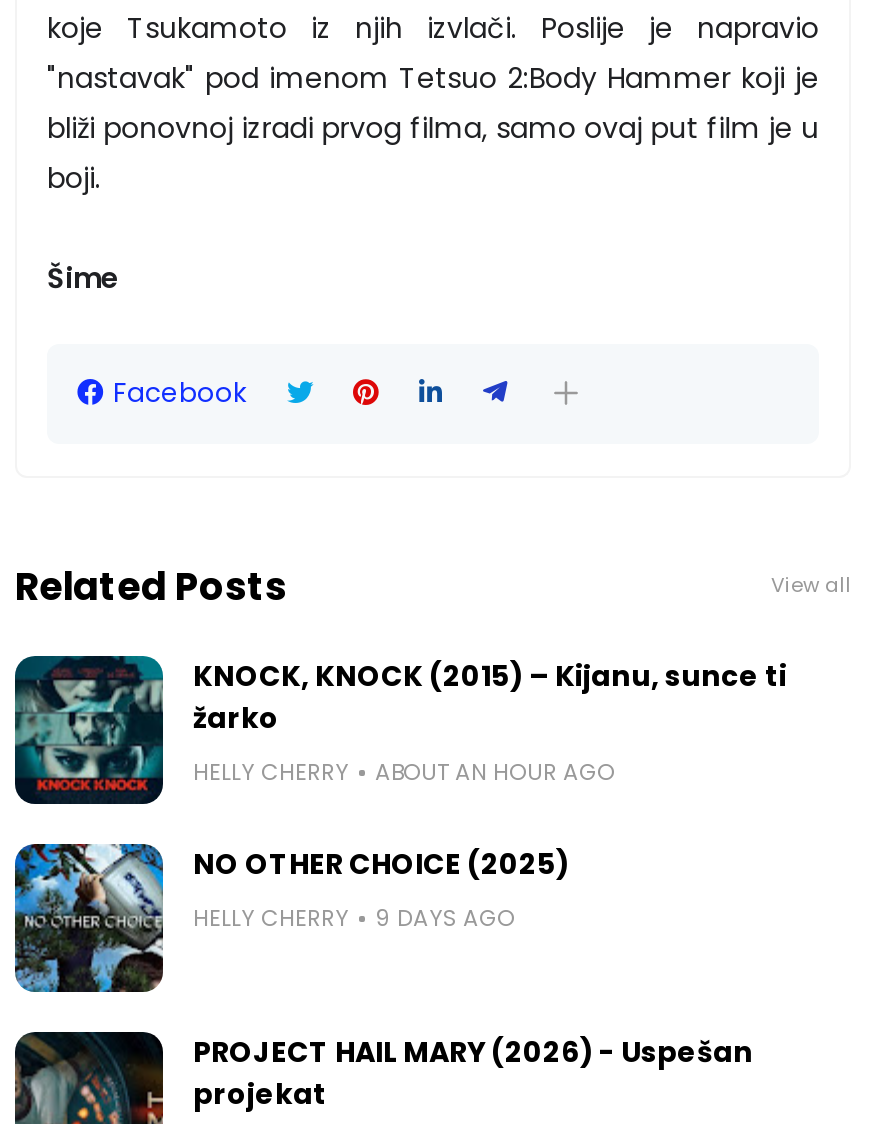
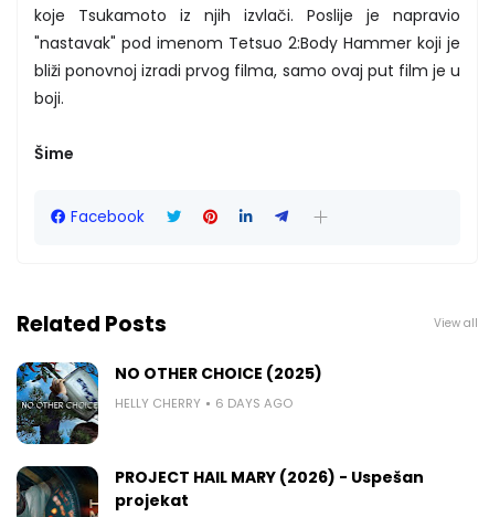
- [image]
- KNOCK, KNOCK (2015) – Kijanu, sunce ti
- žarko
- HELLY CHERRY
- ABOUT AN HOUR AGO

- HELLY CHERRY 9 DAYS AGO
+ HELLY CHERRY 6 DAYS AGO
